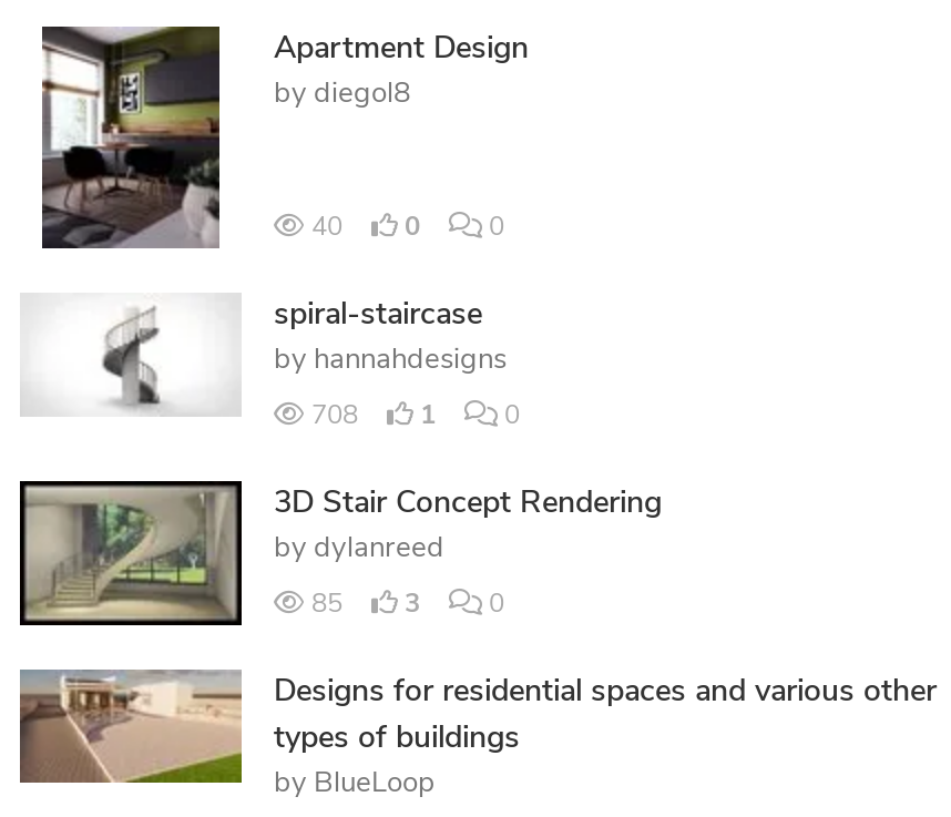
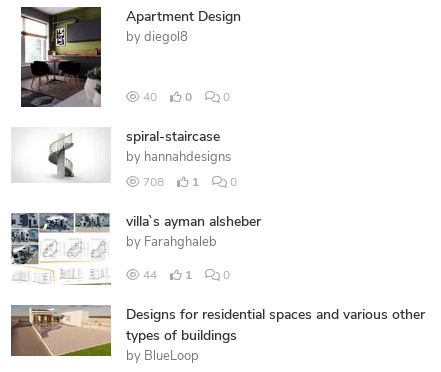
- [image]
- 3D Stair Concept Rendering
- by dylanreed
+ [image]
+ villa`s ayman alsheber
+ by Farahghaleb

- 85
- 3
+ 44
+ 1
